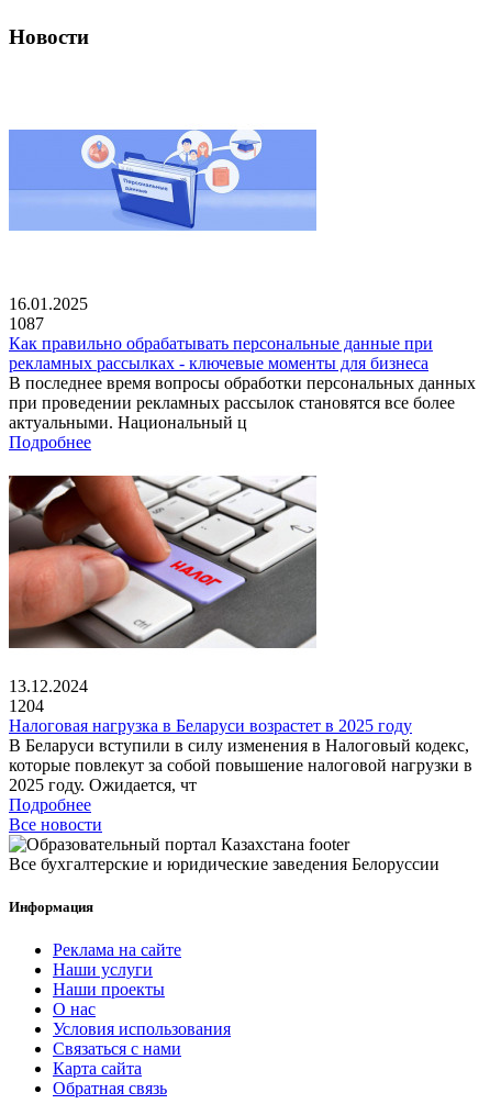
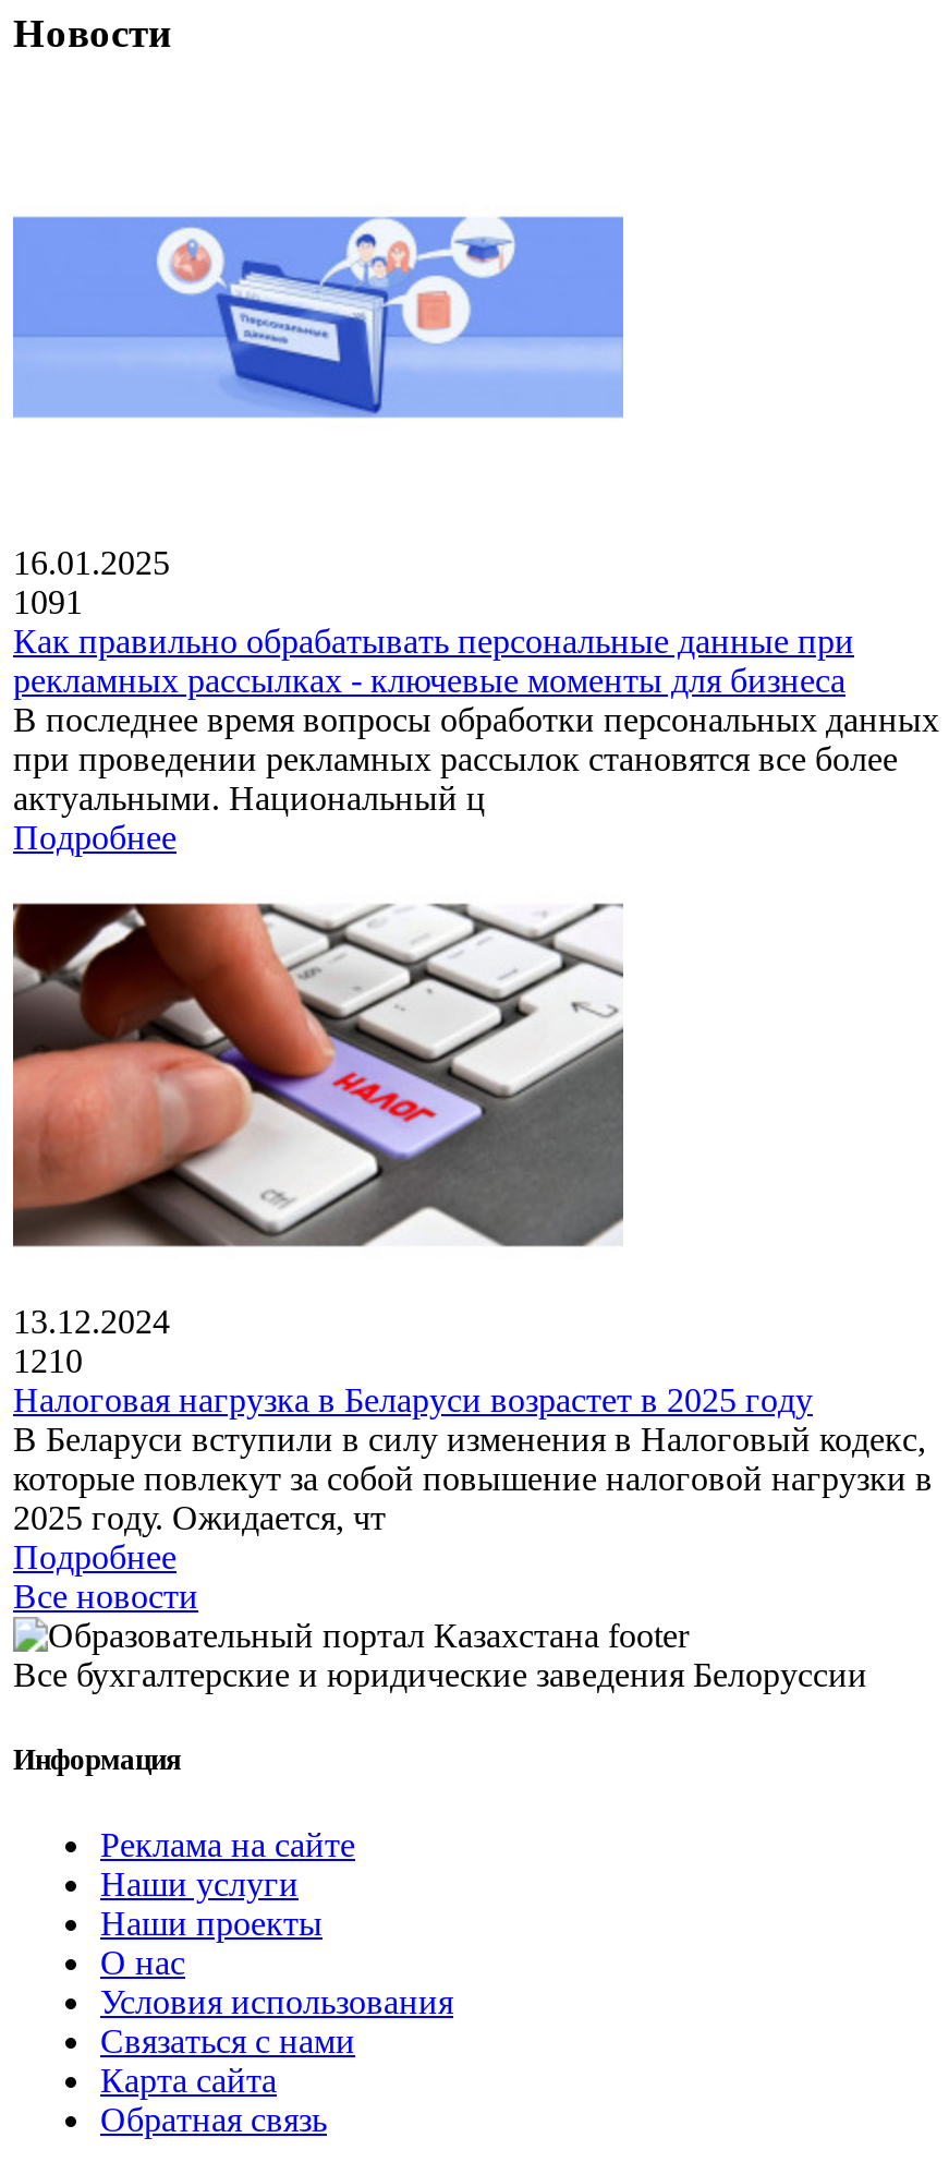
- 1087
+ 1091

- 1204
+ 1210
